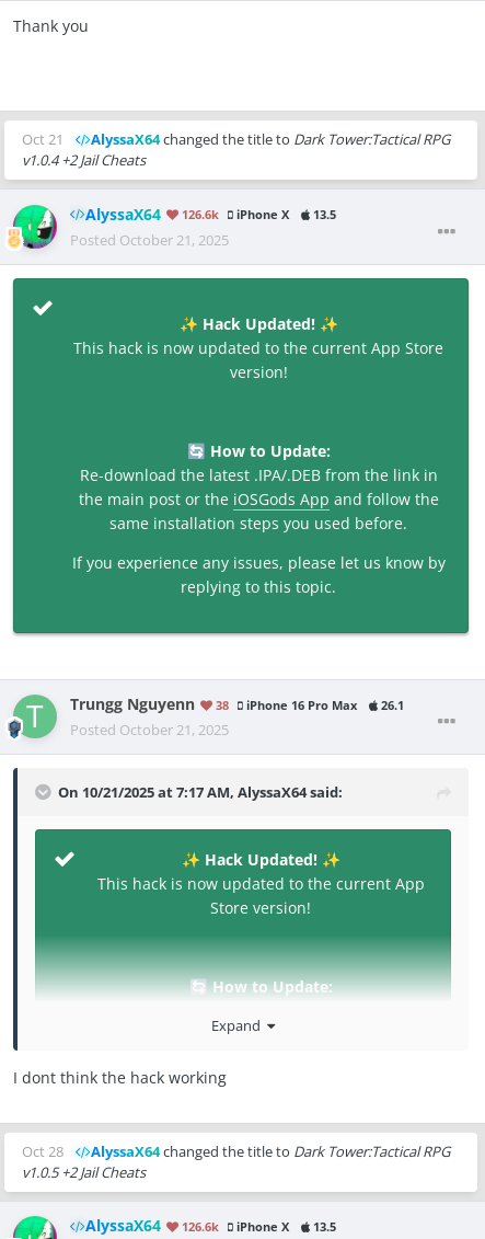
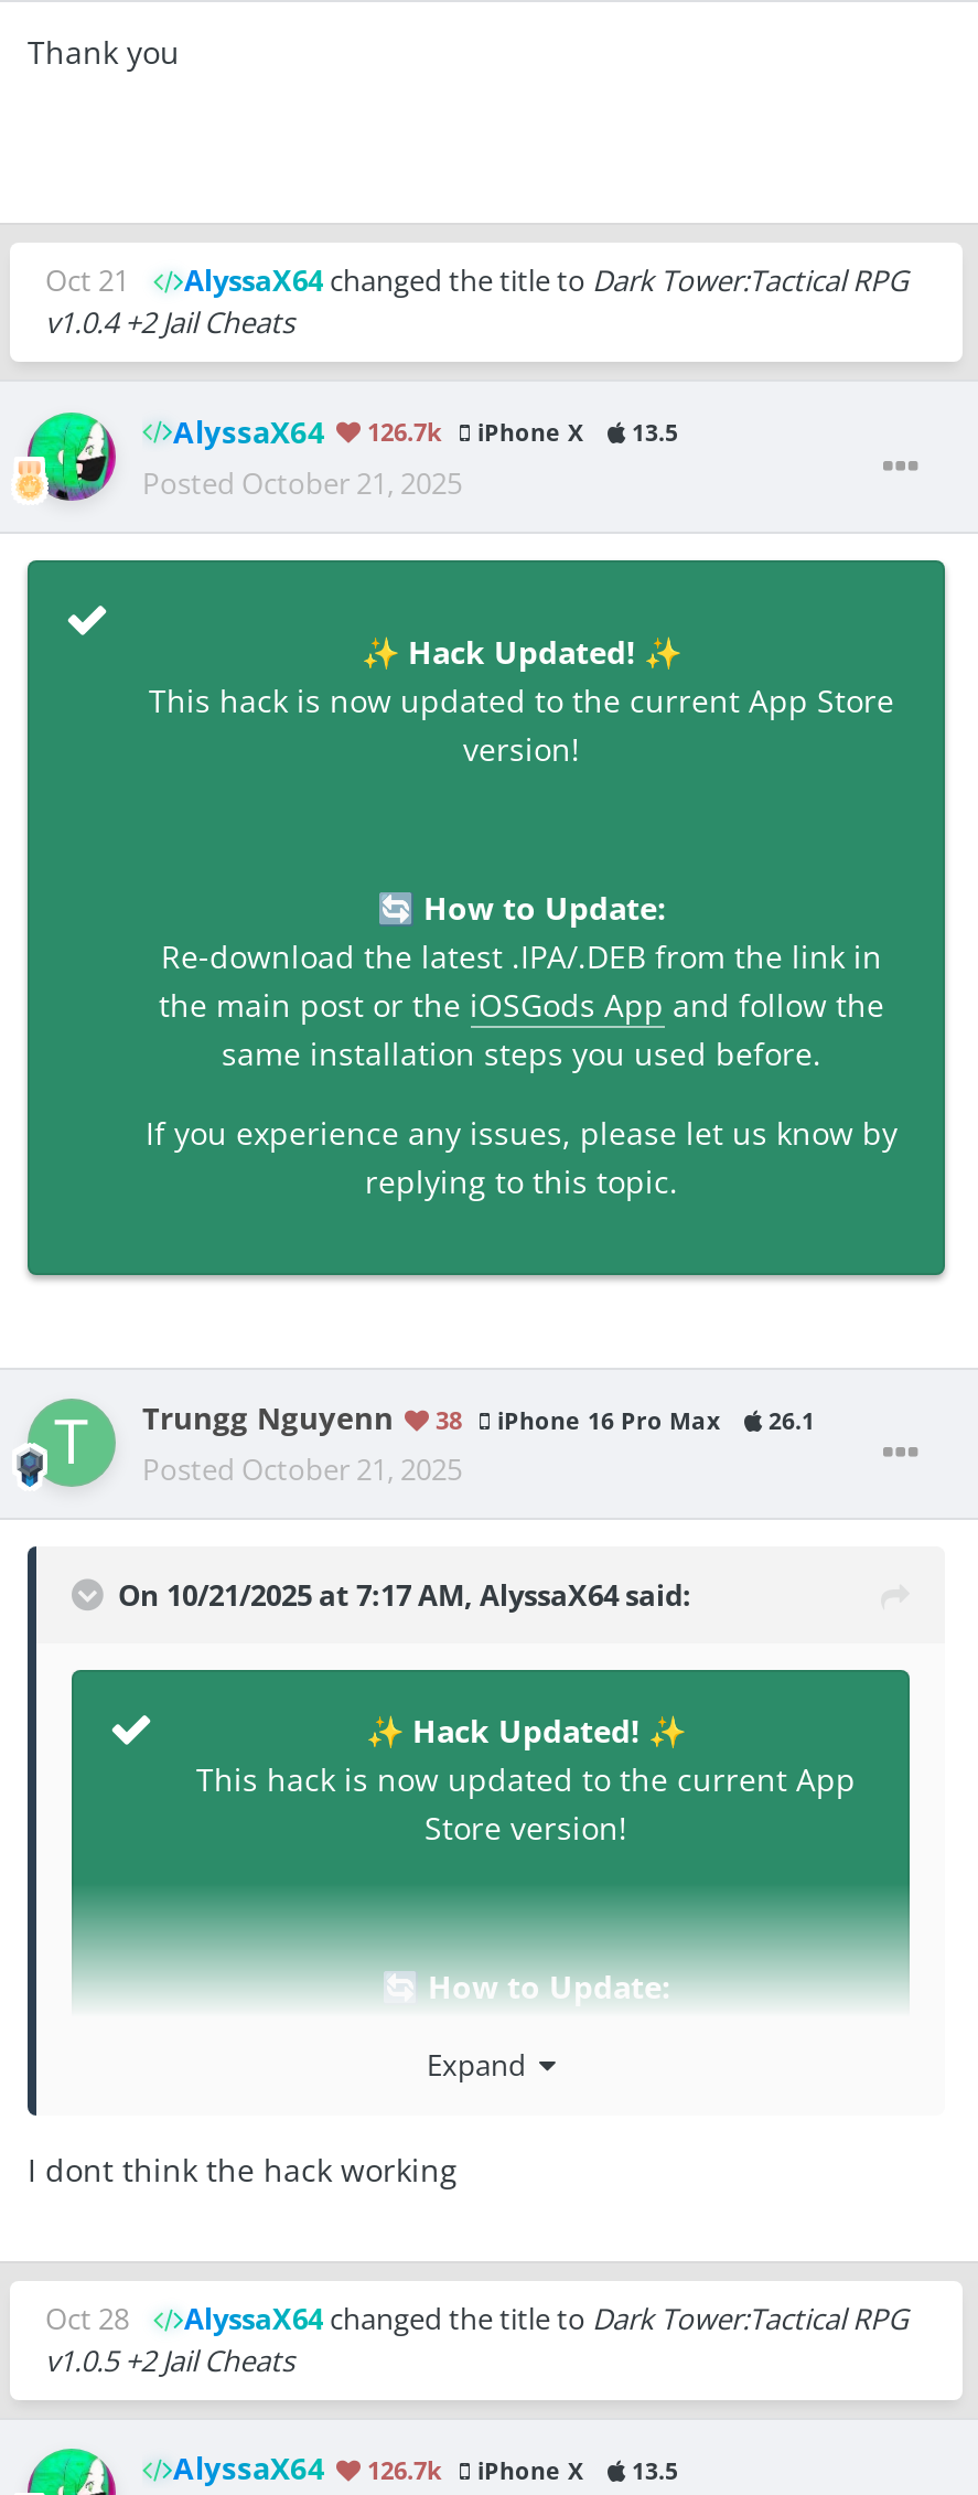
- AlyssaX64 126.6k iPhone X 13.5
+ AlyssaX64 126.7k iPhone X 13.5

- AlyssaX64 126.6k iPhone X 13.5
+ AlyssaX64 126.7k iPhone X 13.5
